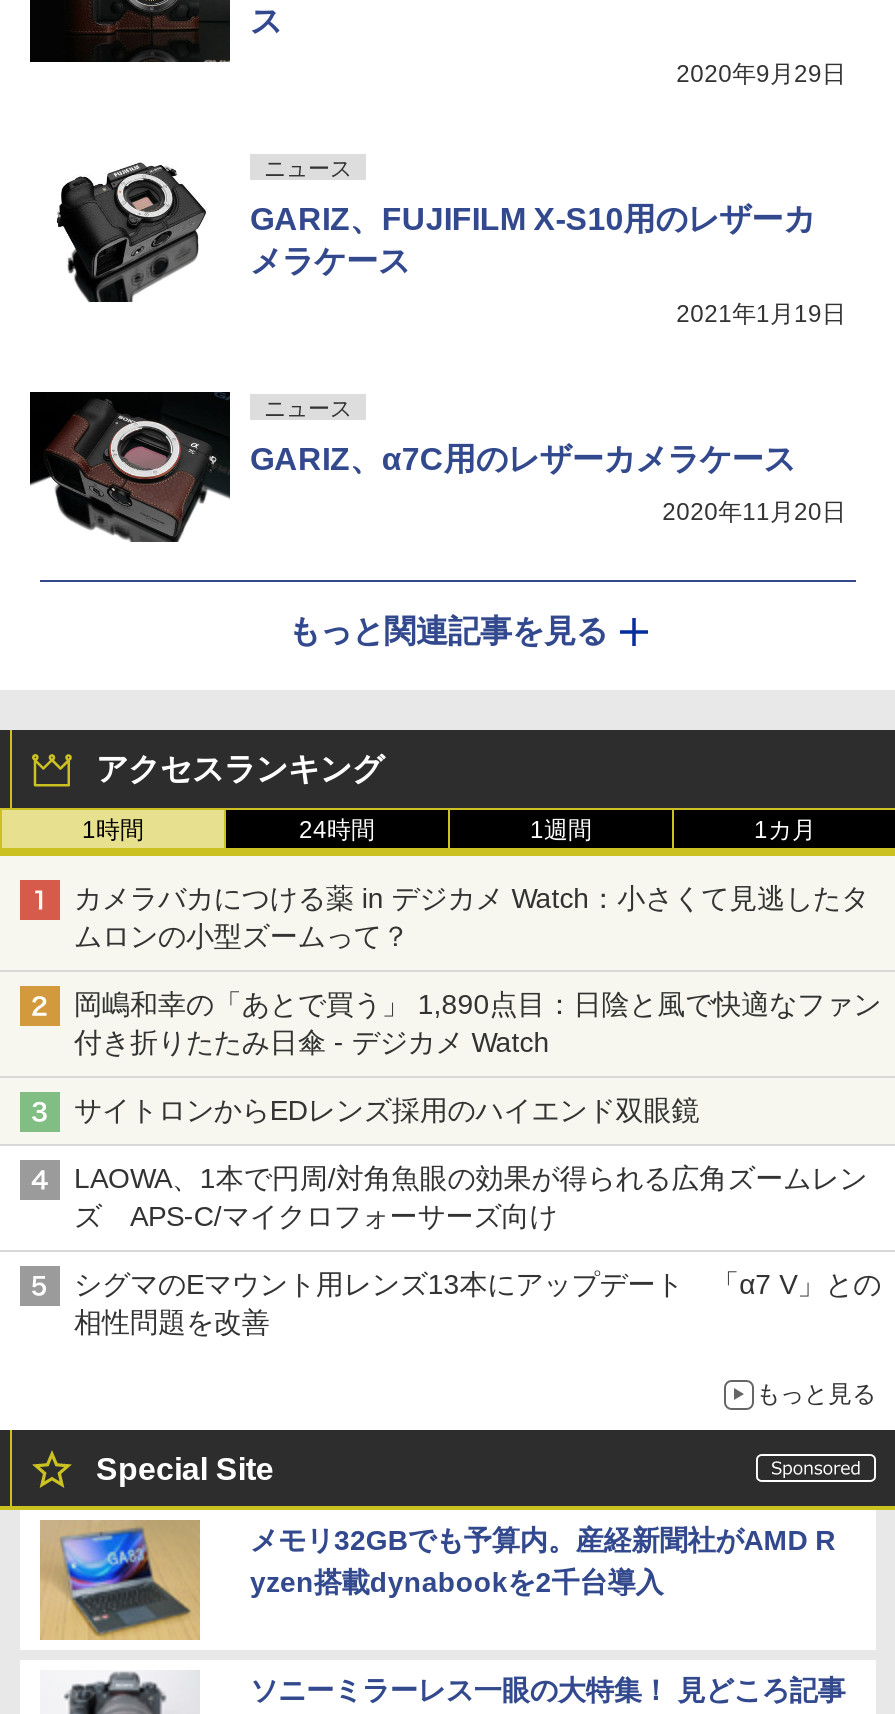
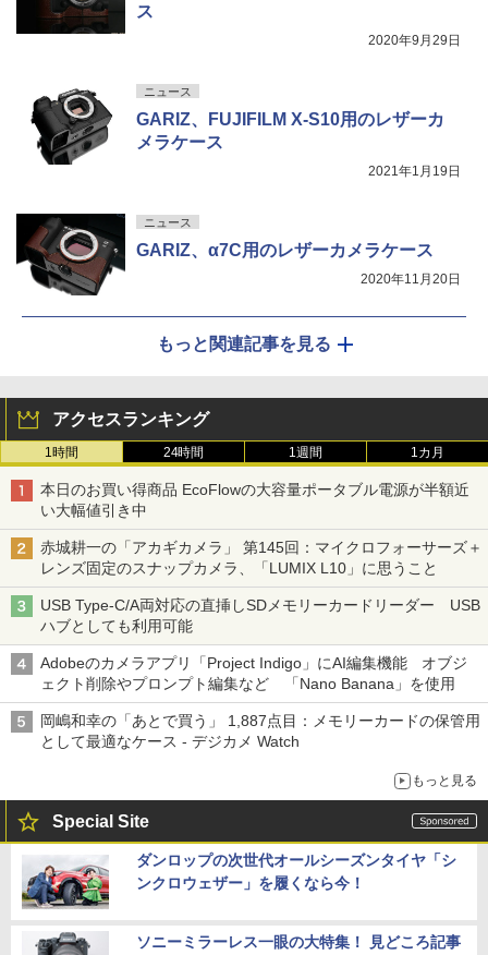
- カメラバカにつける薬 in デジカメ Watch：小さくて見逃したタ
- ムロンの小型ズームって？
+ 本日のお買い得商品 EcoFlowの大容量ポータブル電源が半額近
+ い大幅値引き中

- 岡嶋和幸の「あとで買う」 1,890点目：日陰と風で快適なファン
- 付き折りたたみ日傘 - デジカメ Watch
+ 赤城耕一の「アカギカメラ」 第145回：マイクロフォーサーズ＋
+ レンズ固定のスナップカメラ、「LUMIX L10」に思うこと

- サイトロンからEDレンズ採用のハイエンド双眼鏡
+ USB Type-C/A両対応の直挿しSDメモリーカードリーダー USB
+ ハブとしても利用可能

- LAOWA、1本で円周/対角魚眼の効果が得られる広角ズームレン
- ズ APS-C/マイクロフォーサーズ向け
+ Adobeのカメラアプリ「Project Indigo」にAI編集機能 オブジ
+ ェクト削除やプロンプト編集など 「Nano Banana」を使用

- シグマのEマウント用レンズ13本にアップデート 「α7 V」との
- 相性問題を改善
+ 岡嶋和幸の「あとで買う」 1,887点目：メモリーカードの保管用
+ として最適なケース - デジカメ Watch

- [image]
- メモリ32GBでも予算内。産経新聞社がAMD R
- yzen搭載dynabookを2千台導入
+ [image]
+ ダンロップの次世代オールシーズンタイヤ「シ
+ ンクロウェザー」を履くなら今！
